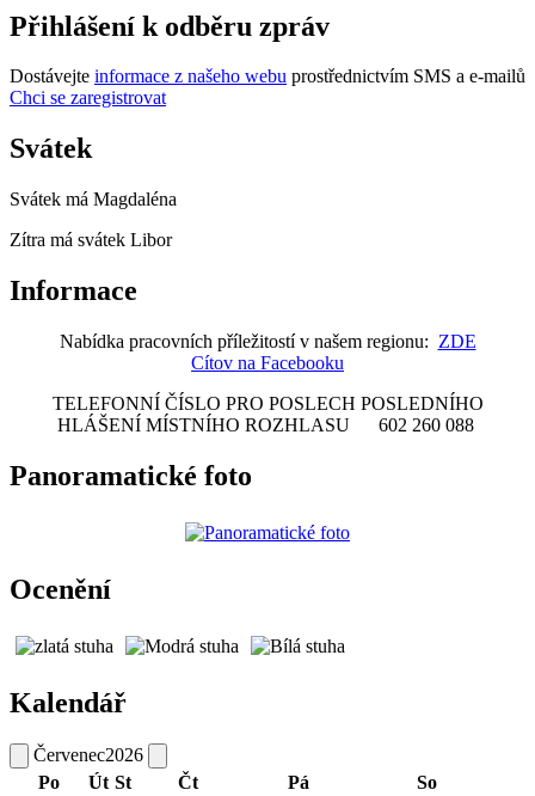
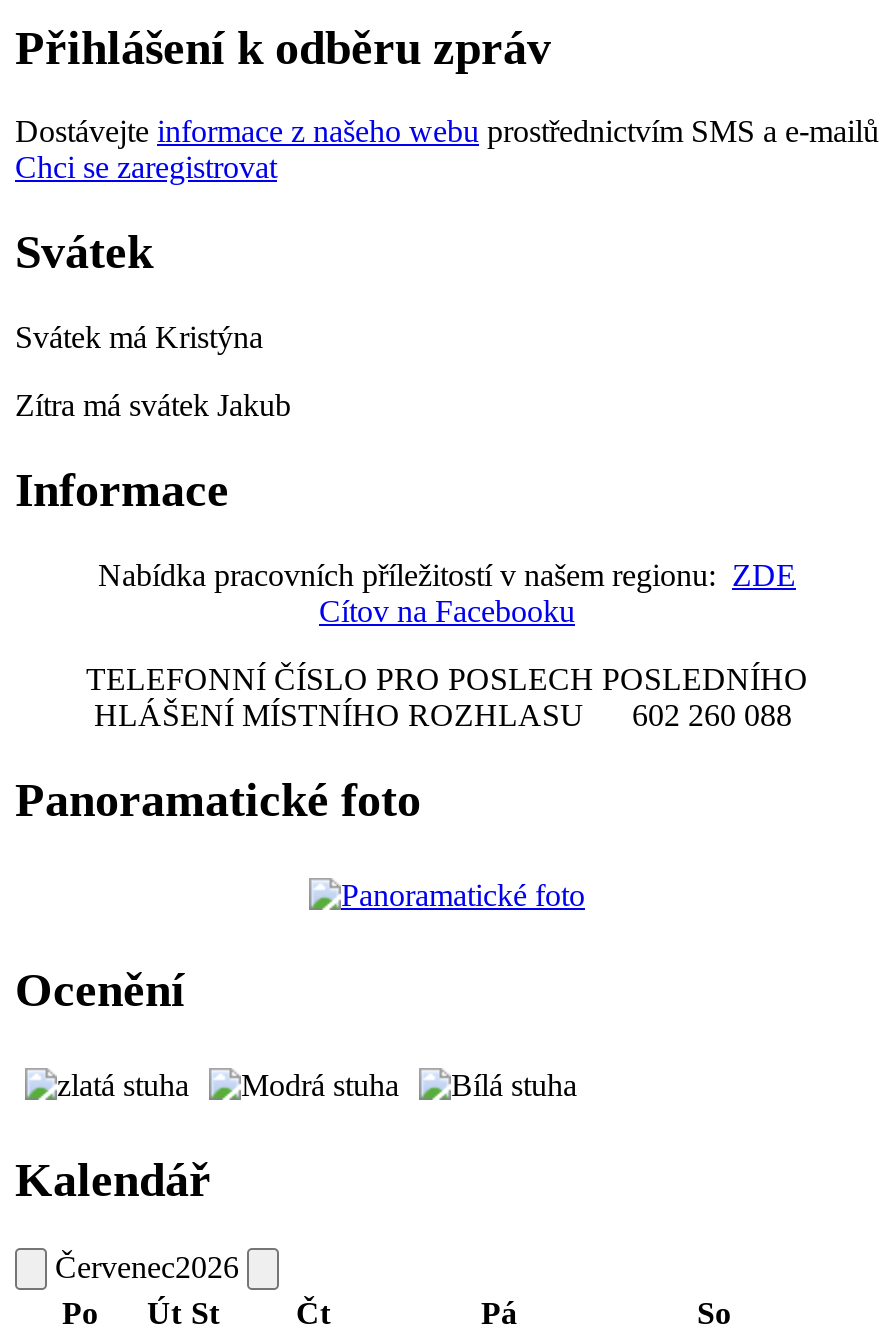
- Svátek má Magdaléna
+ Svátek má Kristýna

- Zítra má svátek Libor
+ Zítra má svátek Jakub
